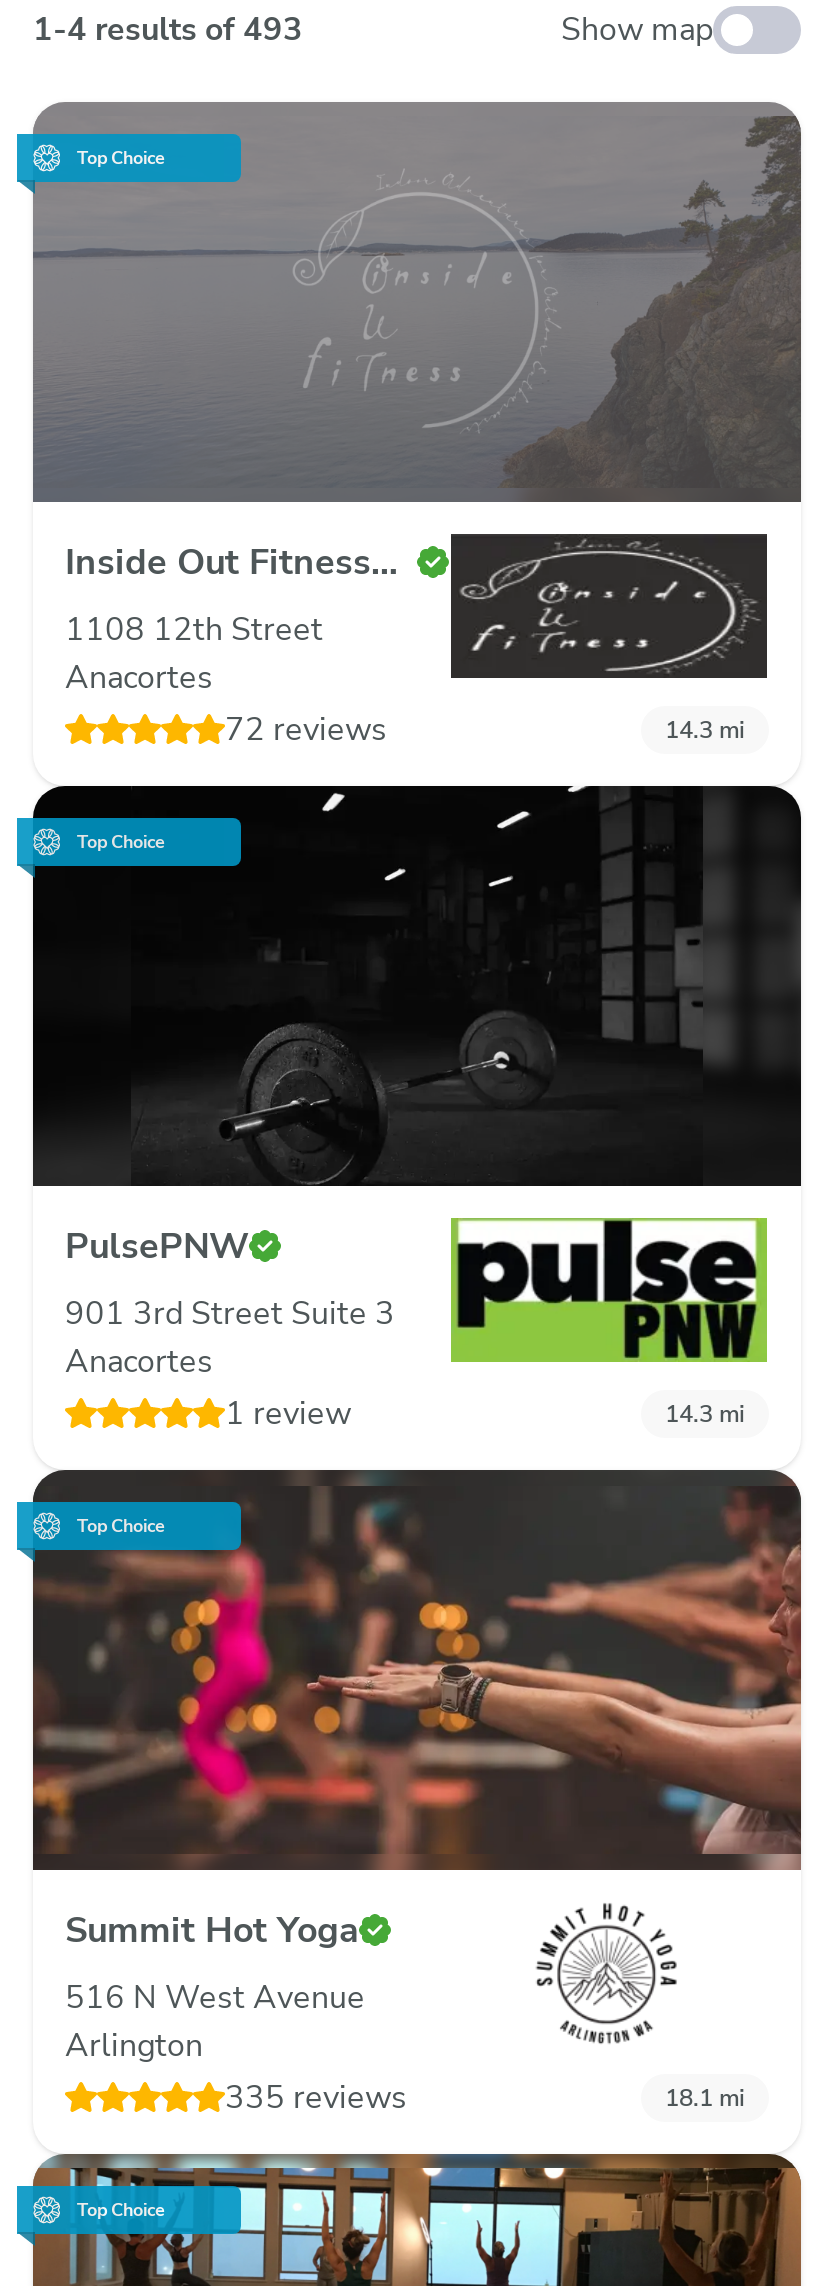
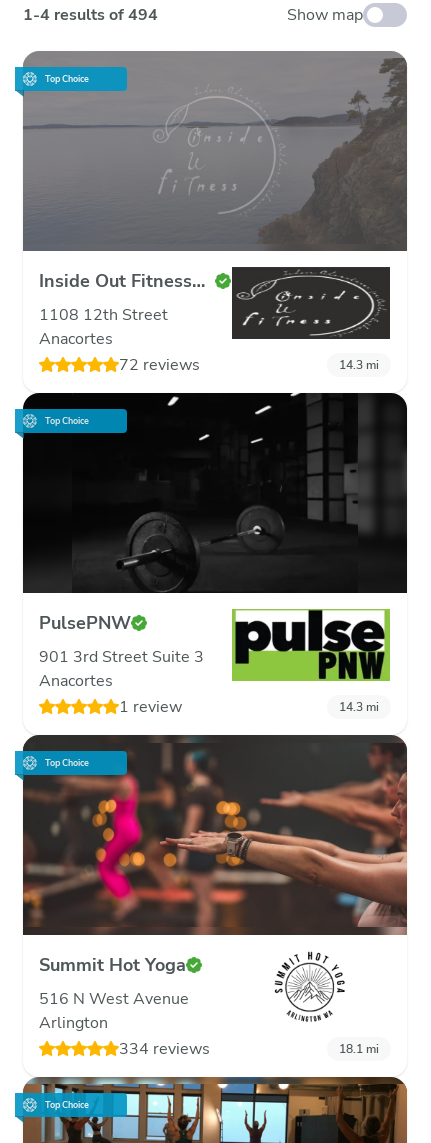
- 1-4 results of 493
+ 1-4 results of 494

- 335 reviews
+ 334 reviews
